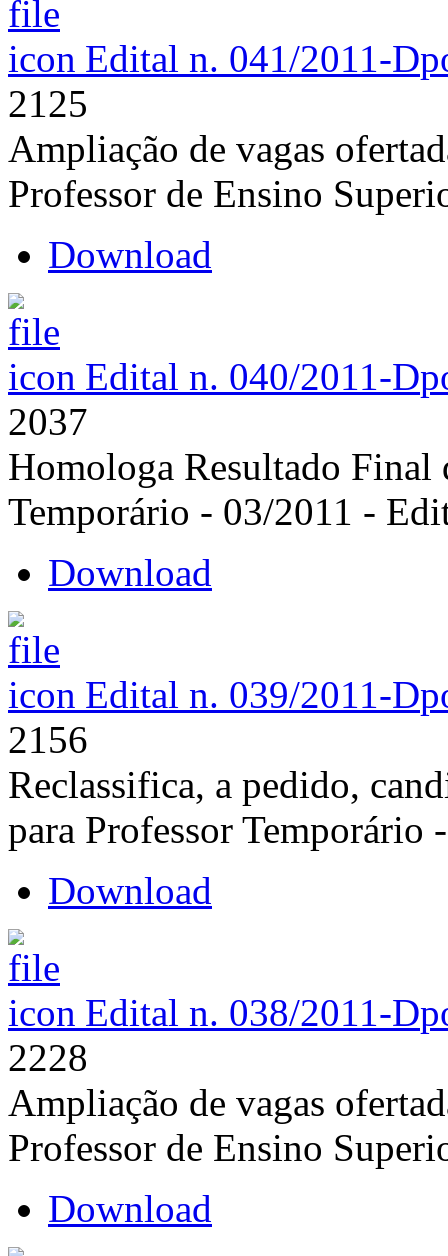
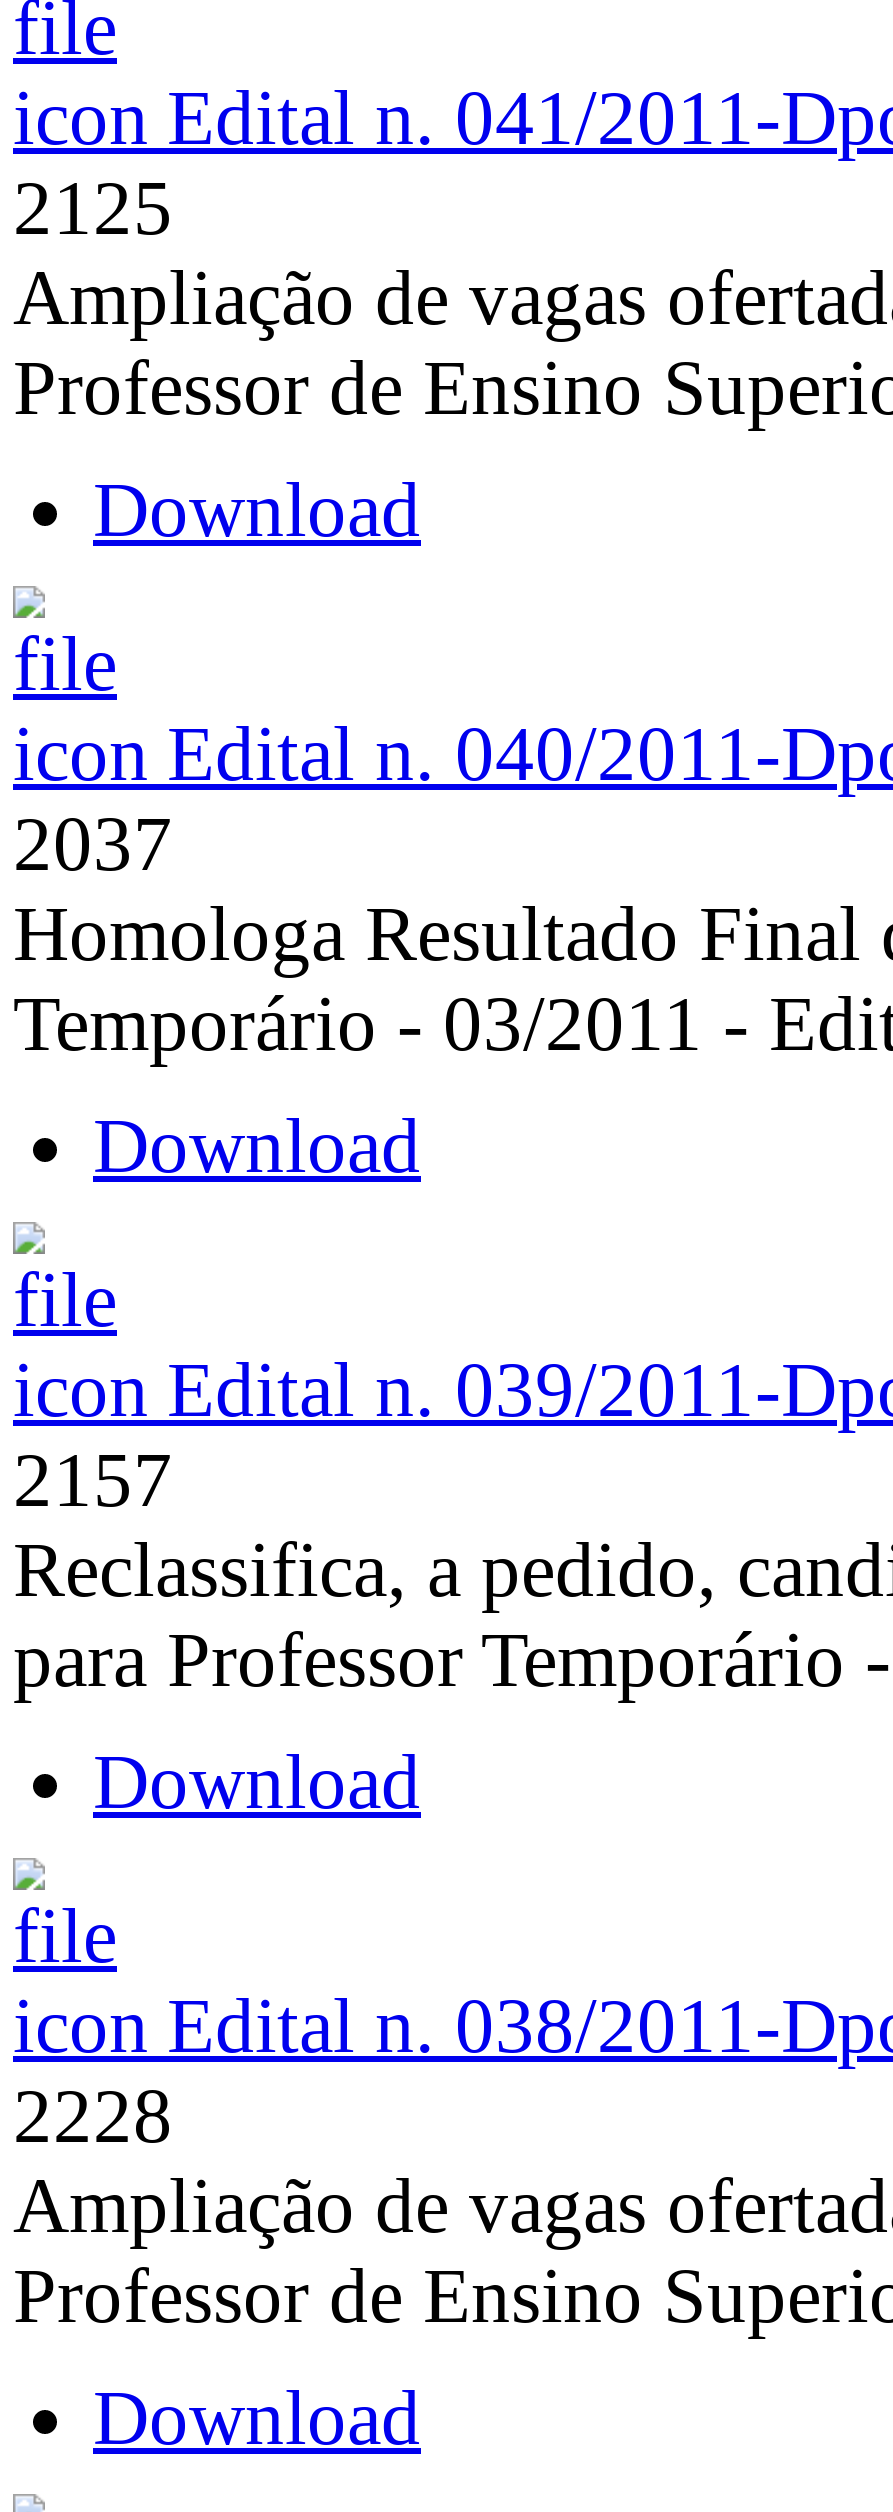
- 2156
+ 2157
